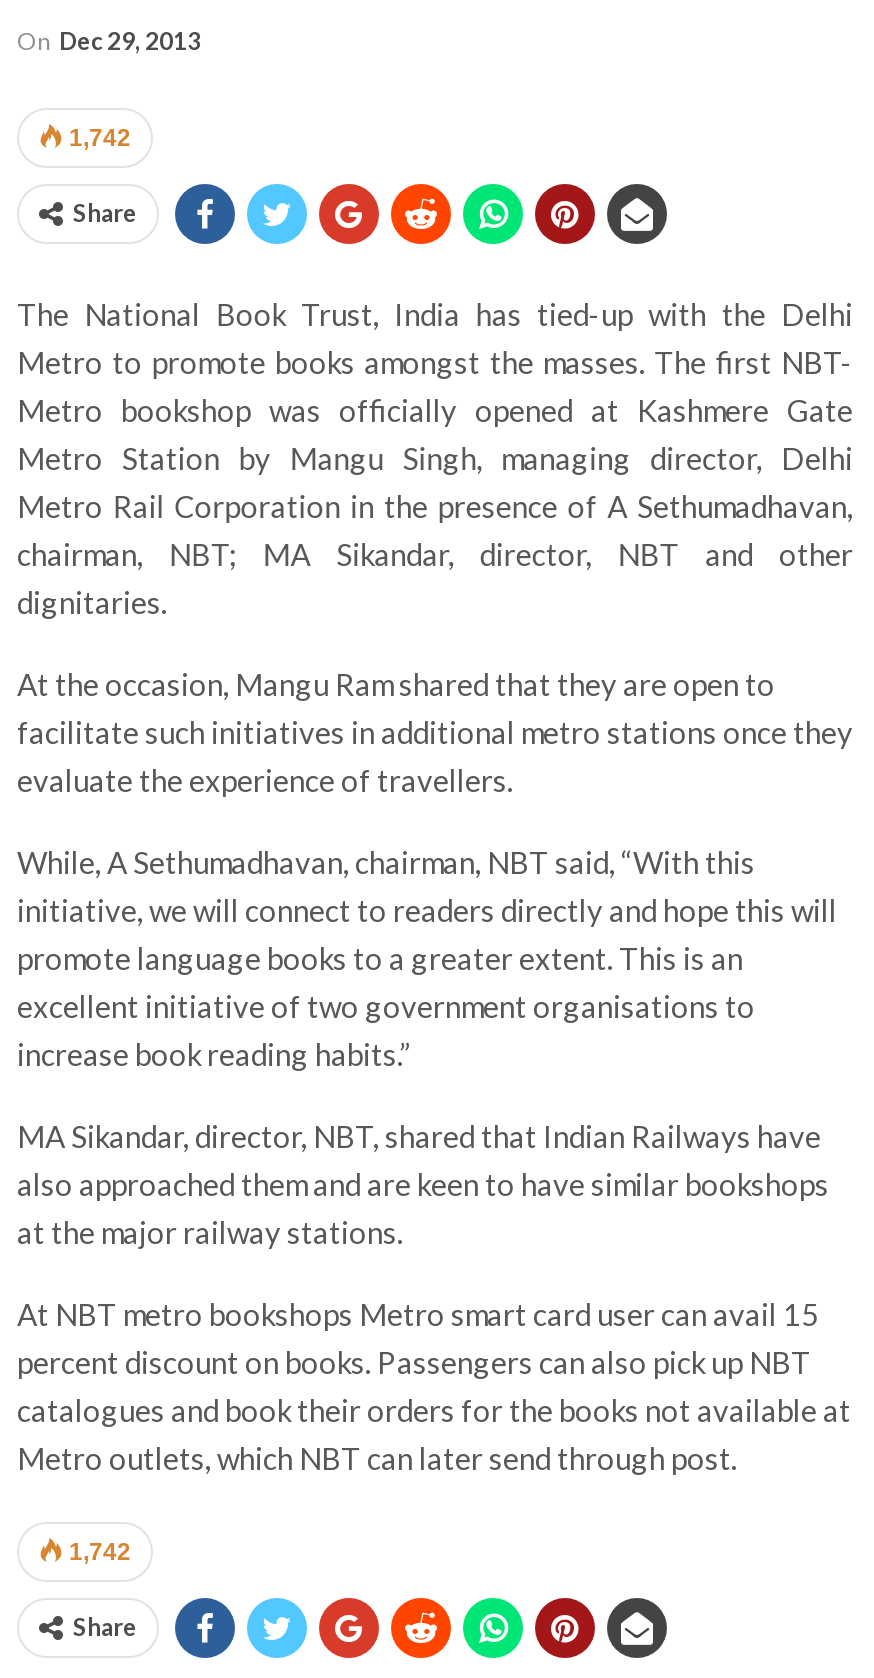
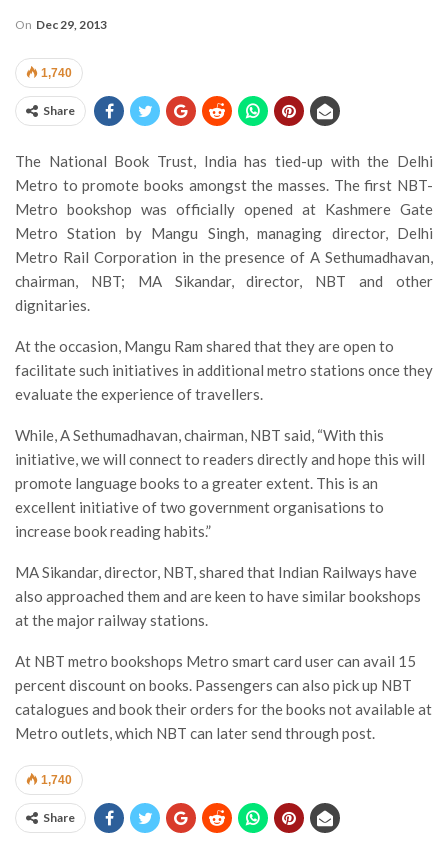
- 1,742
+ 1,740

- 1,742
+ 1,740
